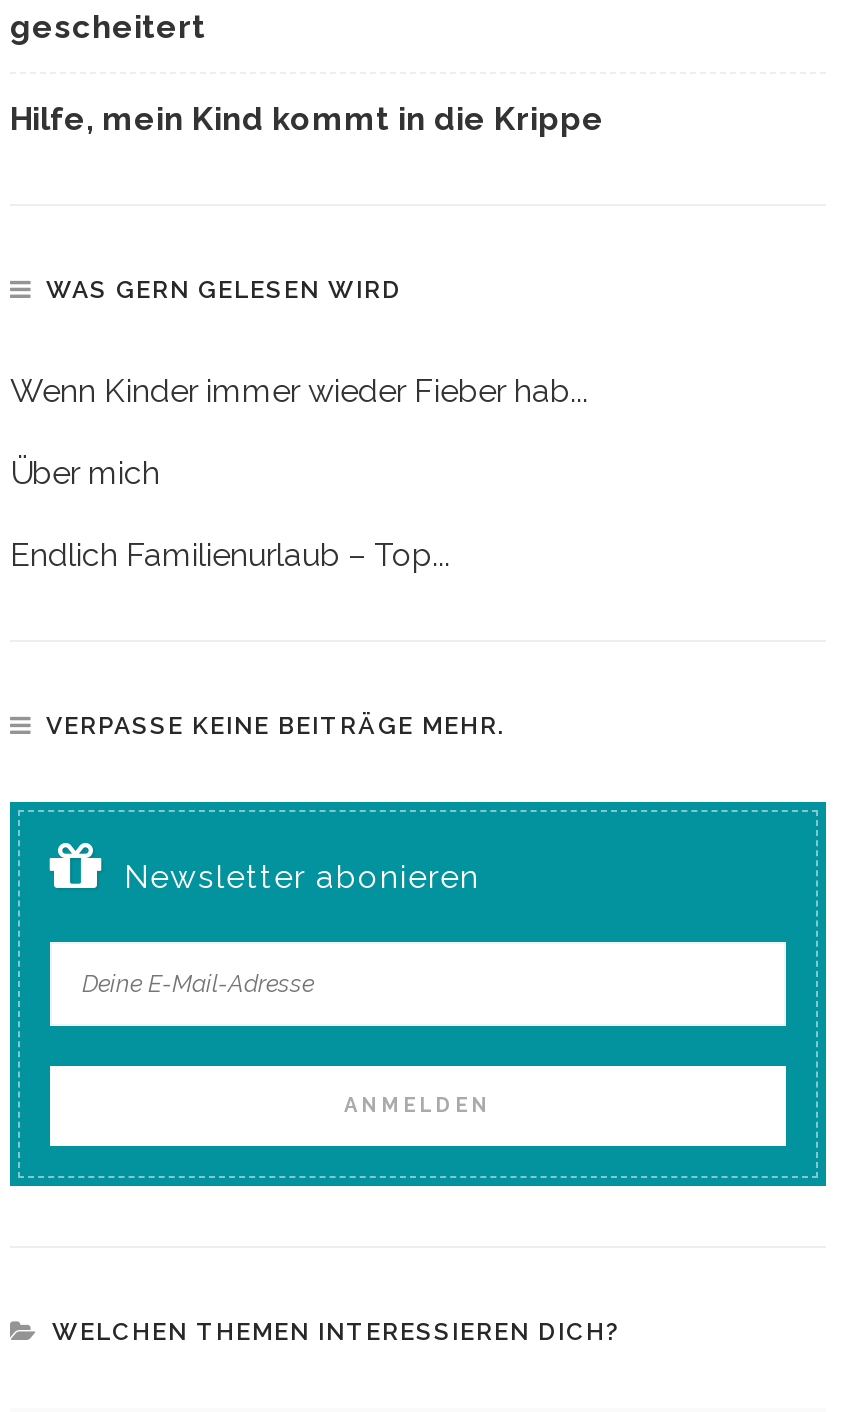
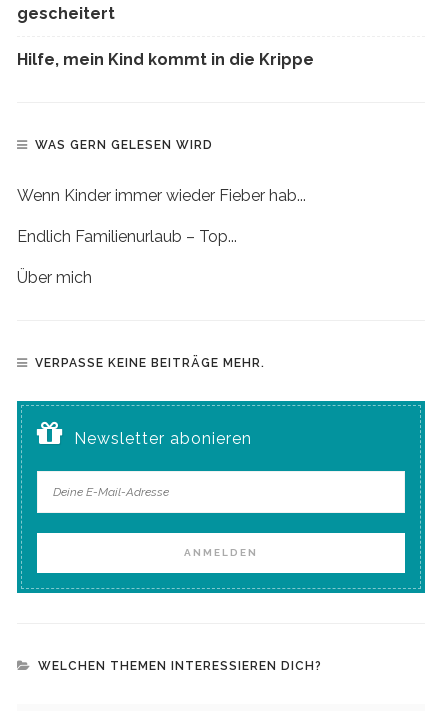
moved down: Über mich

moved up: Endlich Familienurlaub – Top...
